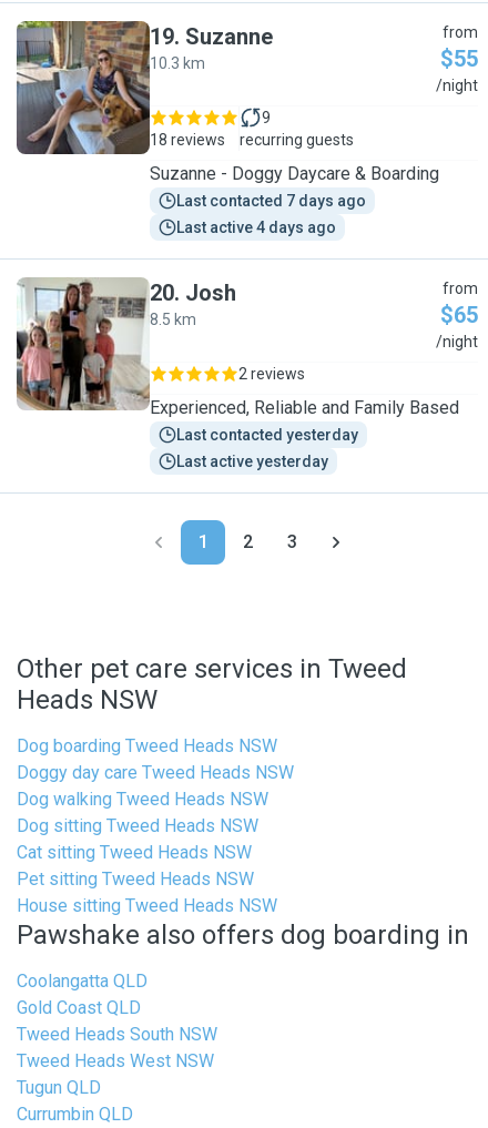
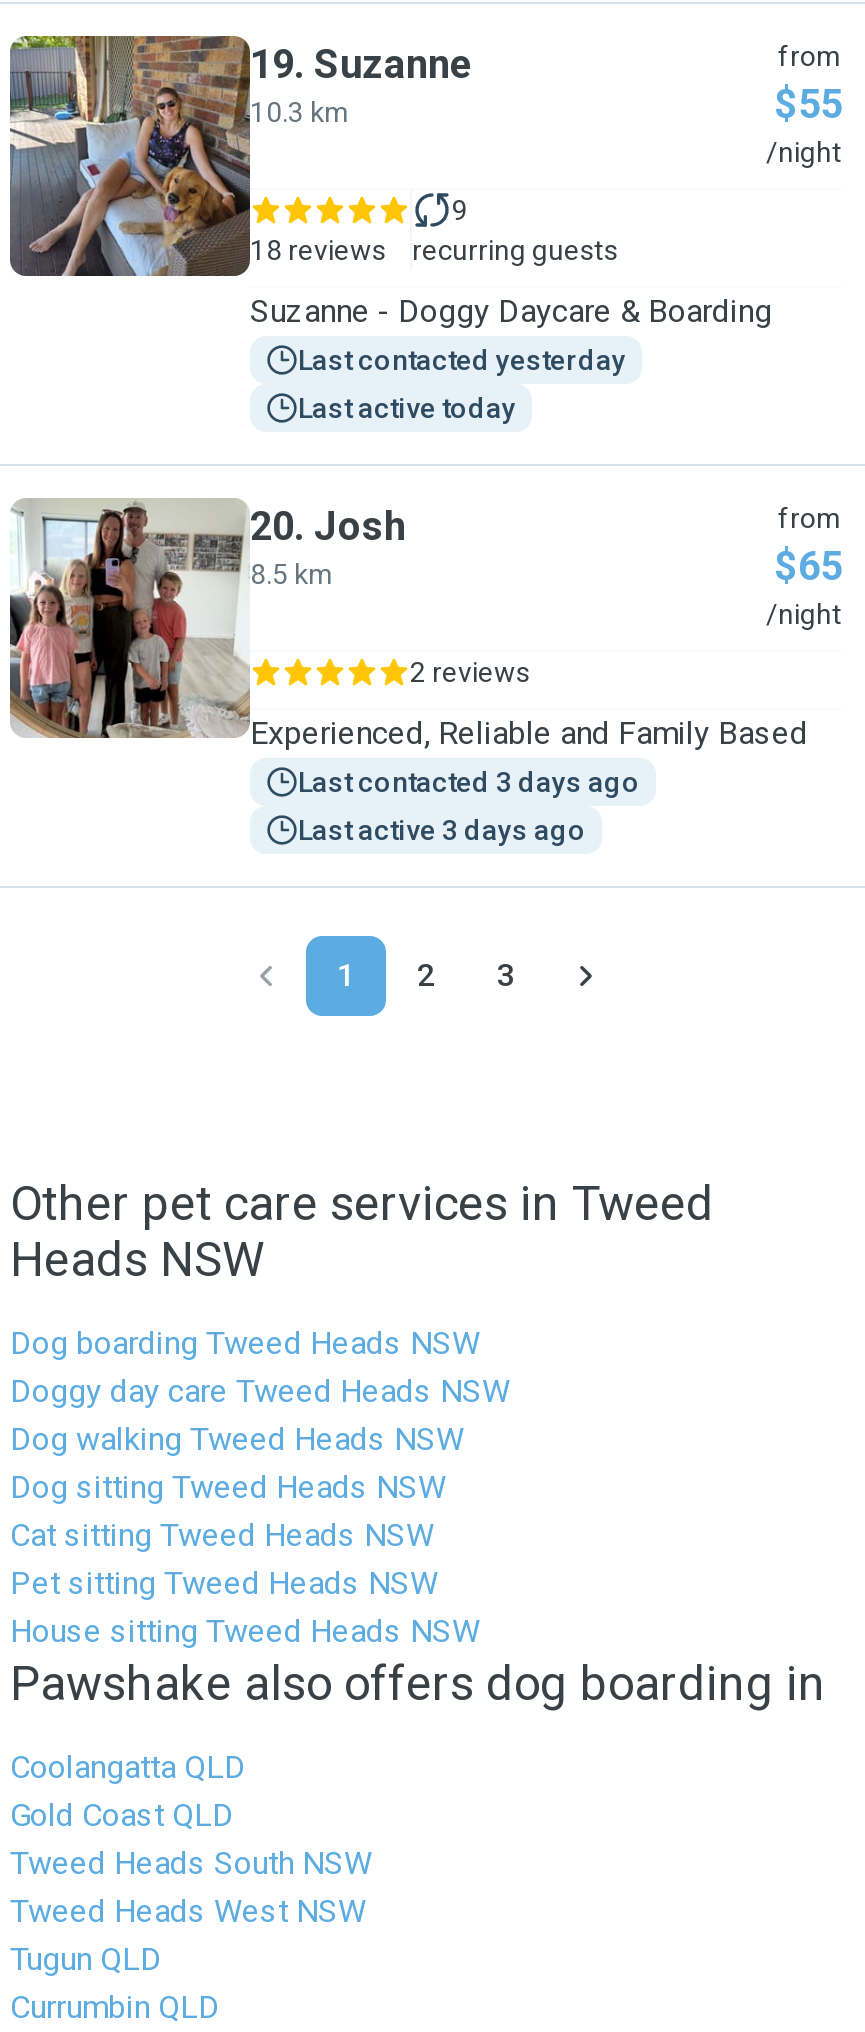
- Last contacted 7 days ago

- Last active 4 days ago
+ Last active today

+ Last contacted 3 days ago

moved up: Last contacted yesterday

- Last active yesterday
+ Last active 3 days ago
